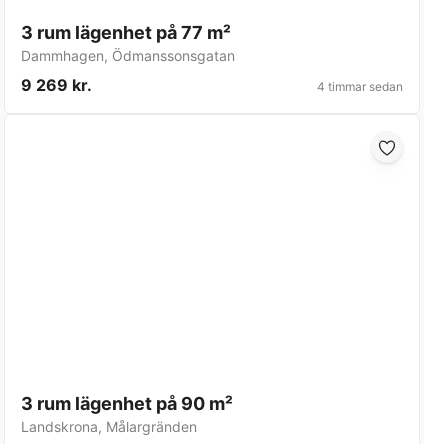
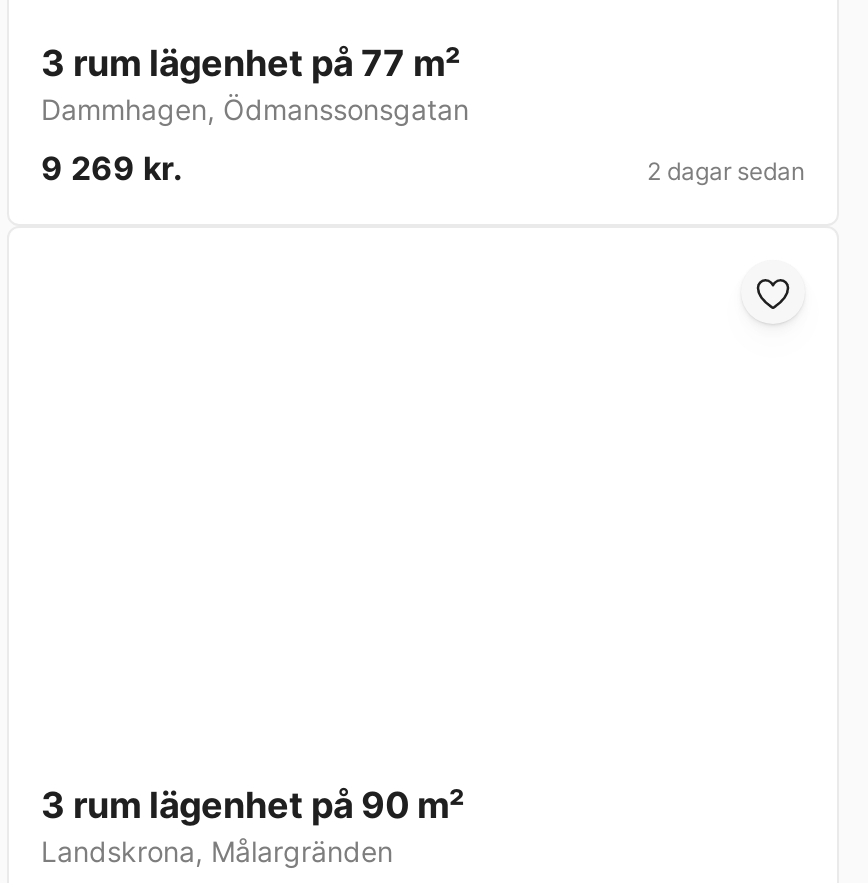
- 4 timmar sedan
+ 2 dagar sedan
